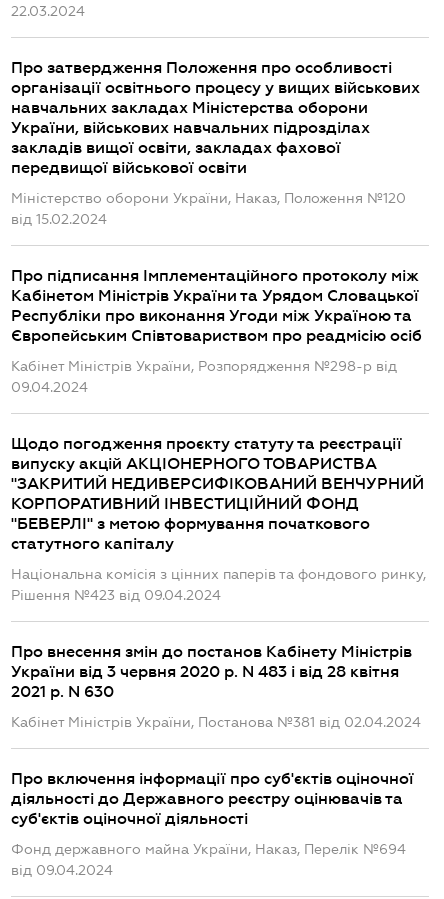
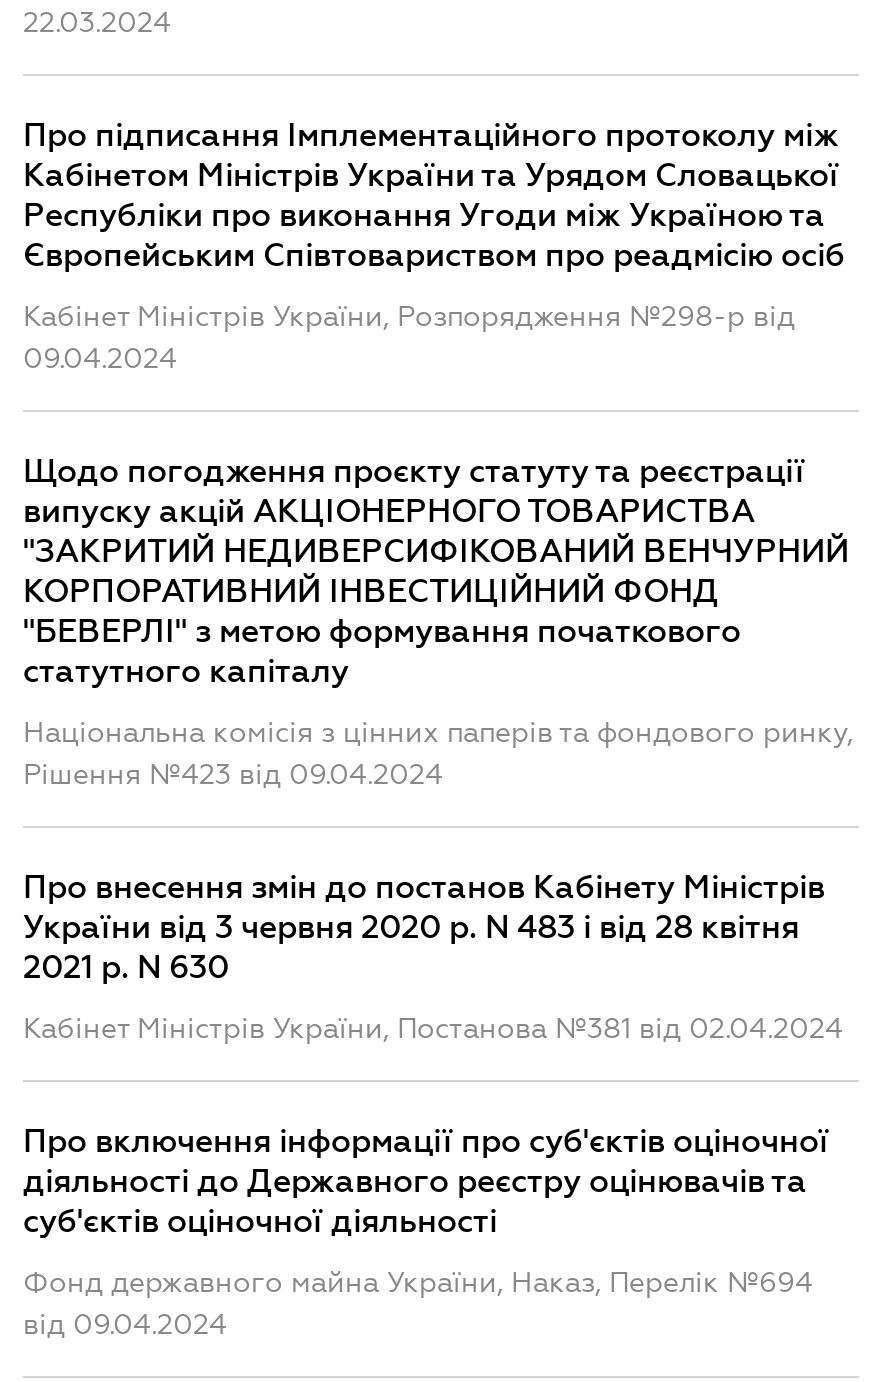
- Про затвердження Положення про особливості
- організації освітнього процесу у вищих військових
- навчальних закладах Міністерства оборони
- України, військових навчальних підрозділах
- закладів вищої освіти, закладах фахової
- передвищої військової освіти
- Міністерство оборони України, Наказ, Положення №120
- від 15.02.2024
